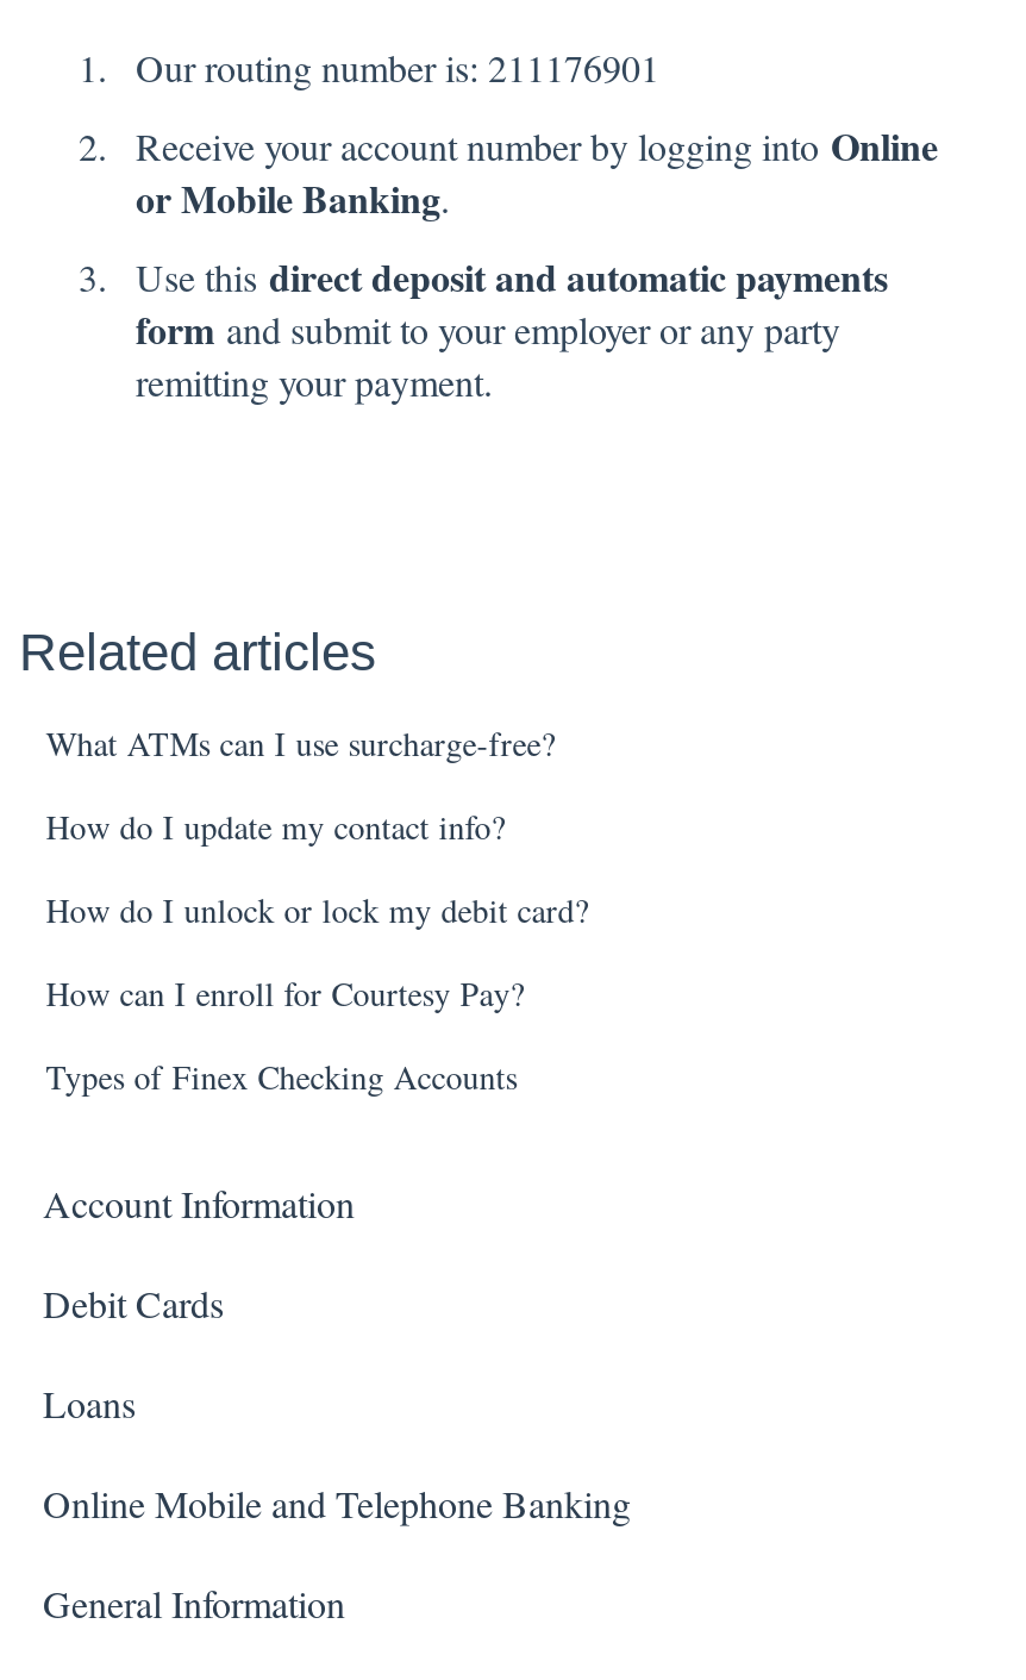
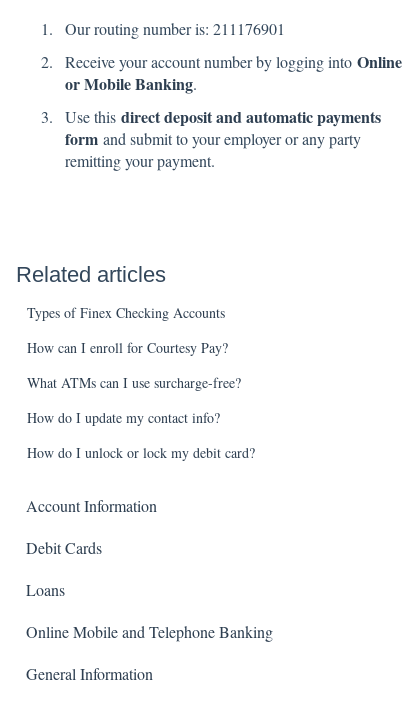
moved down: What ATMs can I use surcharge-free? | How do I update my contact info? | How do I unlock or lock my debit card?

moved up: Types of Finex Checking Accounts | How can I enroll for Courtesy Pay?
